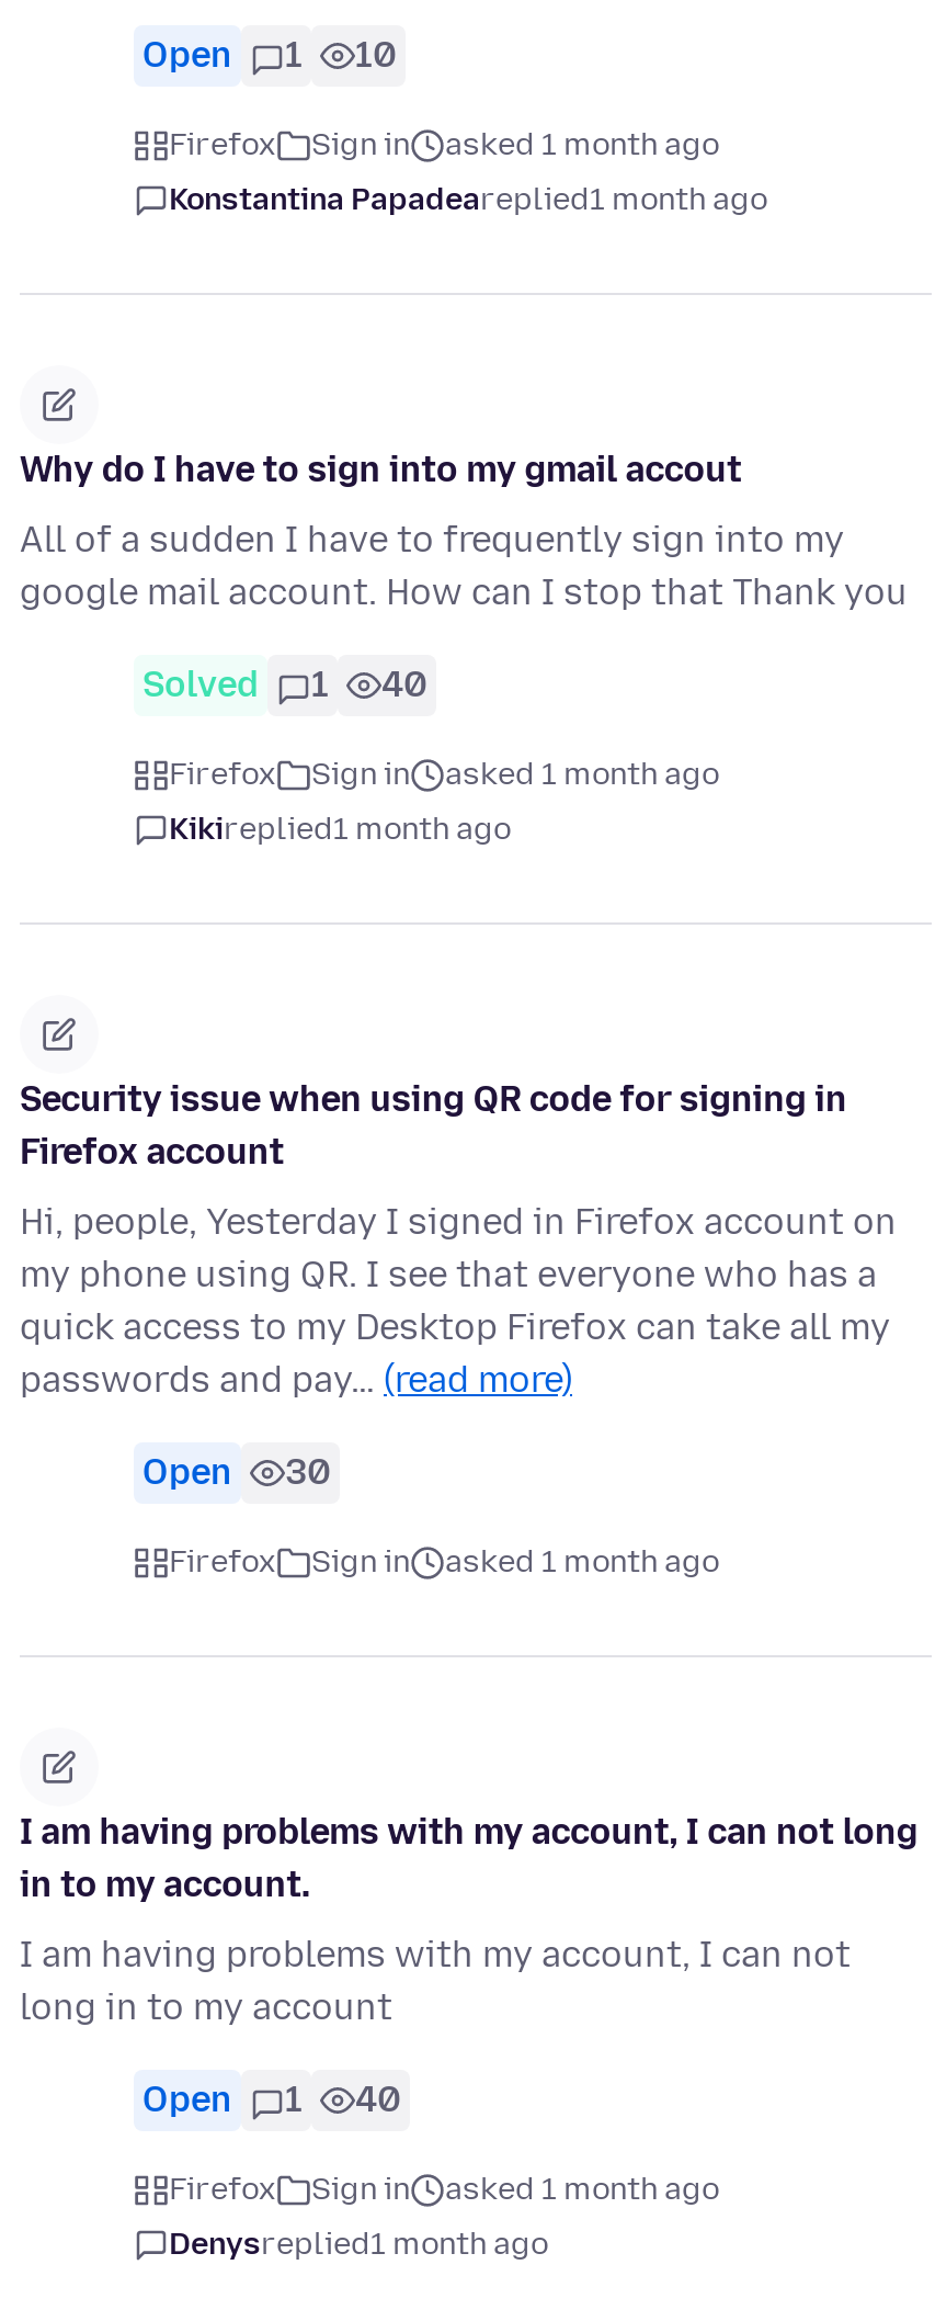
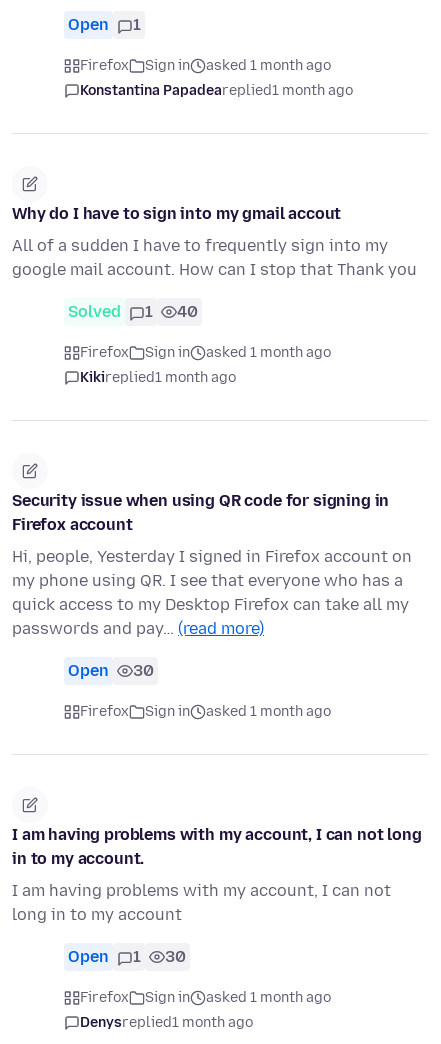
- 10

- Open 1 40
+ Open 1 30
